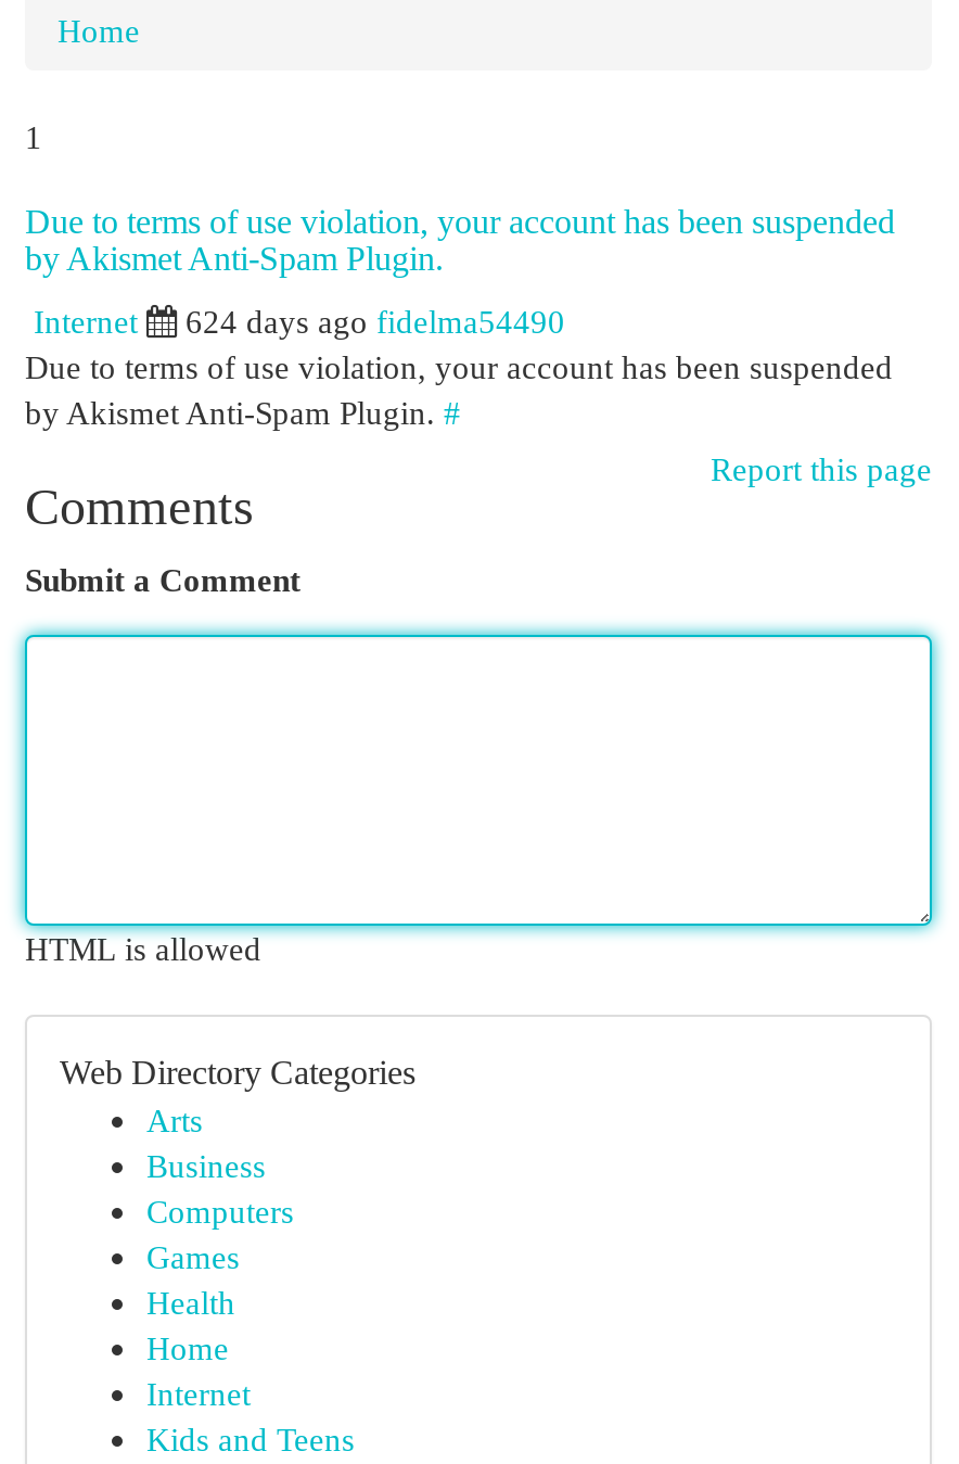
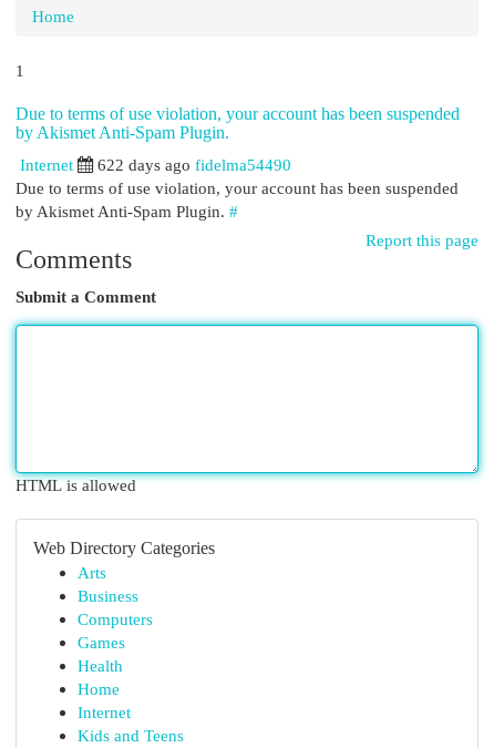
- 624 days ago fidelma54490
+ 622 days ago fidelma54490
